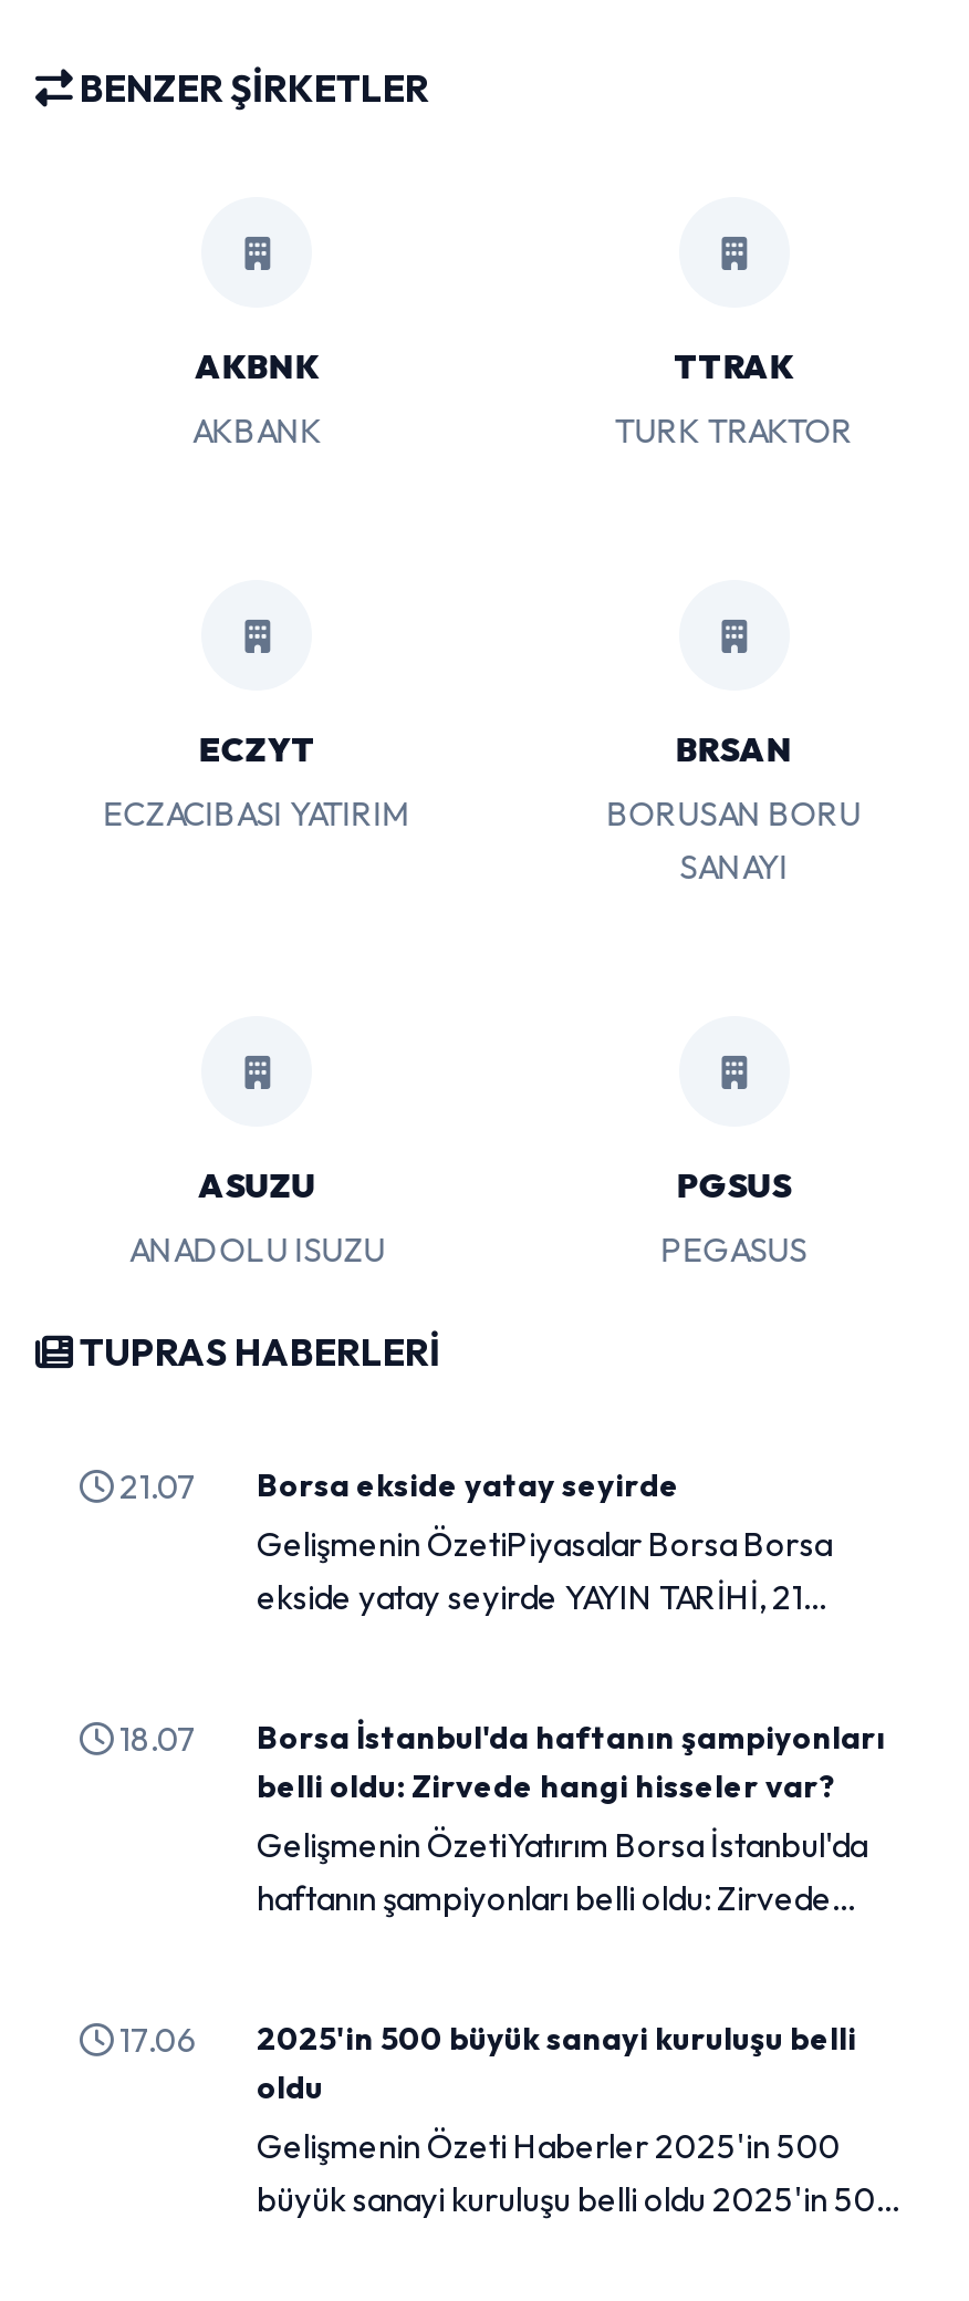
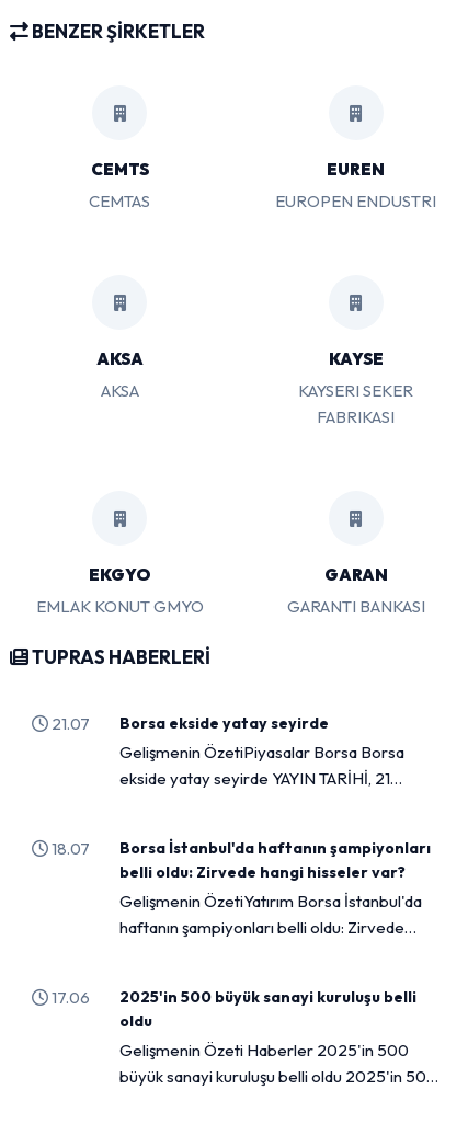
- AKBNK
+ CEMTS

- TTRAK
+ EUREN

- AKBANK
+ CEMTAS

- TURK TRAKTOR
+ EUROPEN ENDUSTRI

- ECZYT
+ AKSA

- BRSAN
+ KAYSE

- ECZACIBASI YATIRIM
+ AKSA

- BORUSAN BORU
- SANAYI
+ KAYSERI SEKER
+ FABRIKASI

- ASUZU
+ EKGYO

- PGSUS
+ GARAN

- ANADOLU ISUZU
+ EMLAK KONUT GMYO

- PEGASUS
+ GARANTI BANKASI
